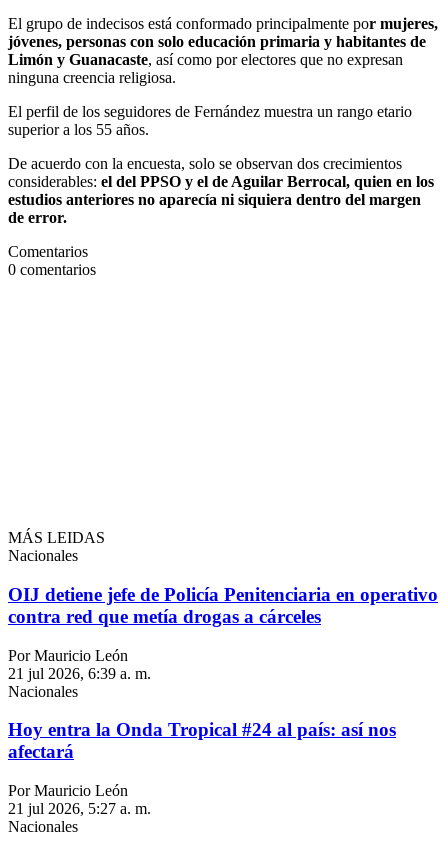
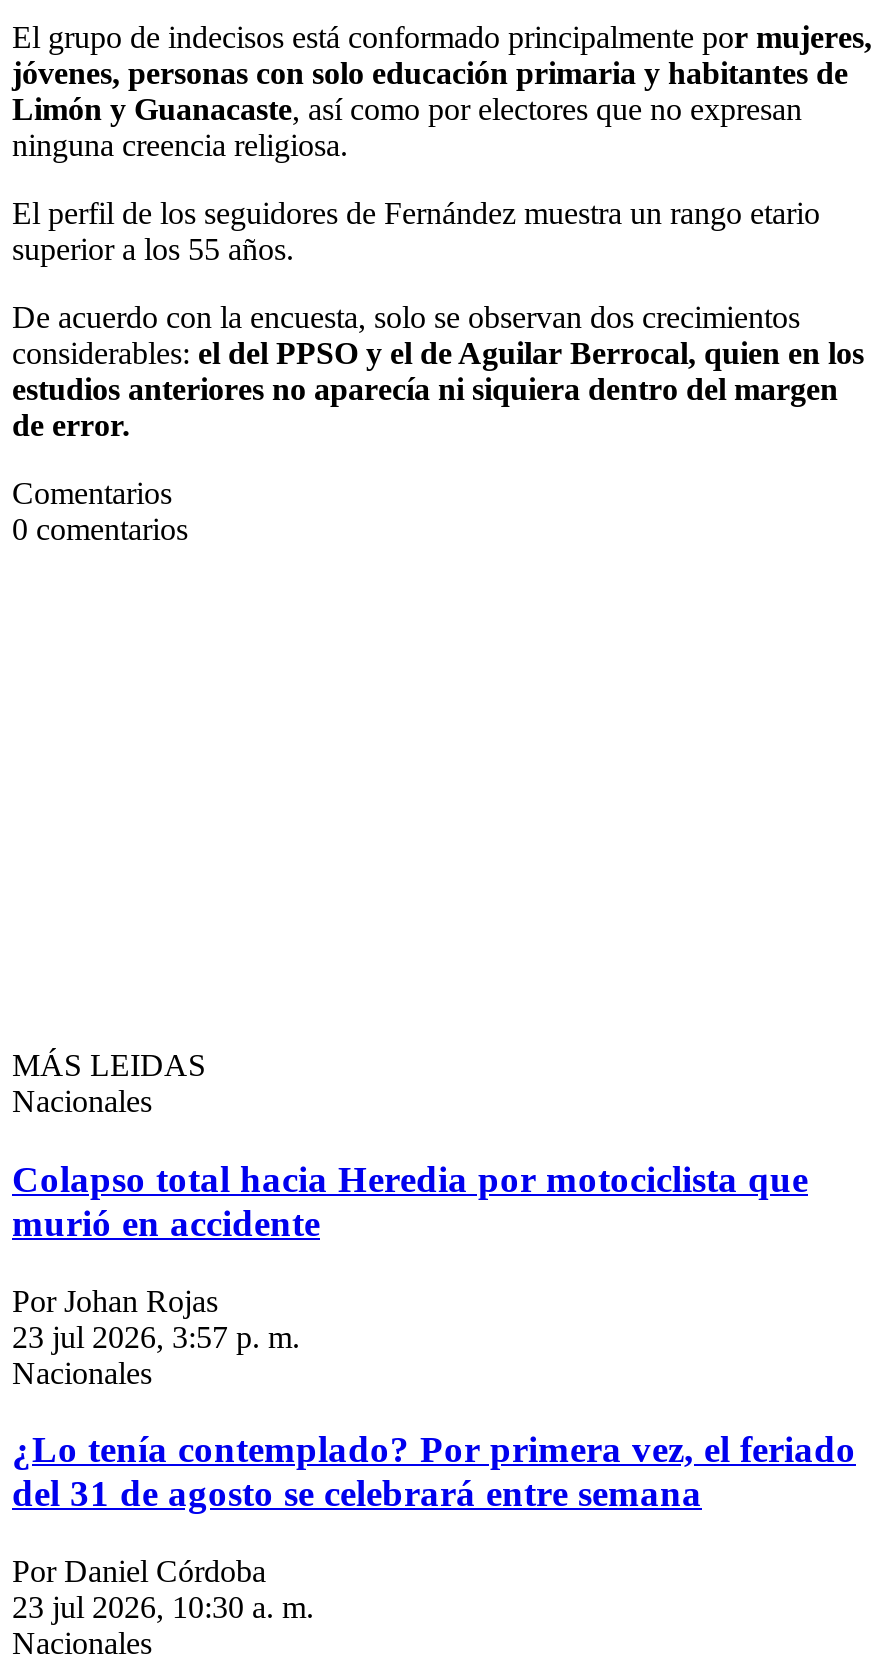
- OIJ detiene jefe de Policía Penitenciaria en operativo
- contra red que metía drogas a cárceles
+ Colapso total hacia Heredia por motociclista que
+ murió en accidente

- Por Mauricio León
- 21 jul 2026, 6:39 a. m.
+ Por Johan Rojas
+ 23 jul 2026, 3:57 p. m.

- Hoy entra la Onda Tropical #24 al país: así nos
- afectará
+ ¿Lo tenía contemplado? Por primera vez, el feriado
+ del 31 de agosto se celebrará entre semana

- Por Mauricio León
- 21 jul 2026, 5:27 a. m.
+ Por Daniel Córdoba
+ 23 jul 2026, 10:30 a. m.
